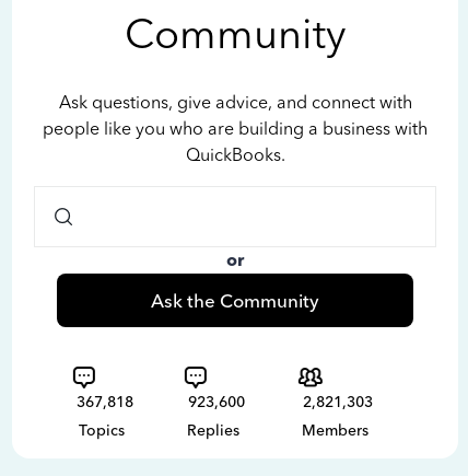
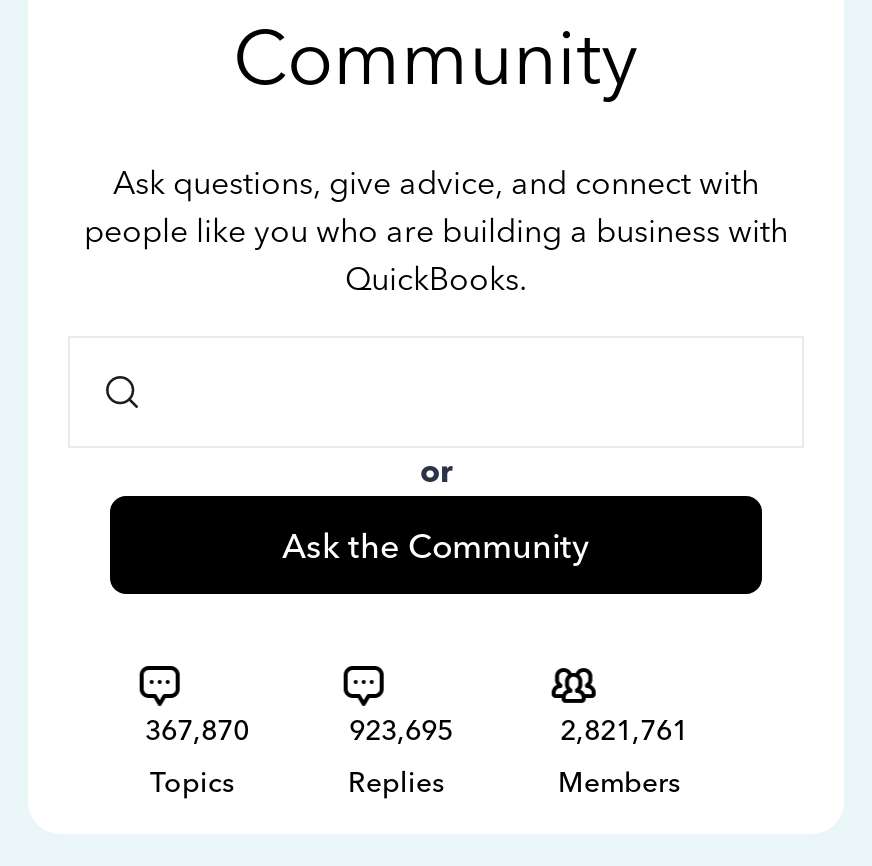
- 367,818
+ 367,870

- 923,600
+ 923,695

- 2,821,303
+ 2,821,761
